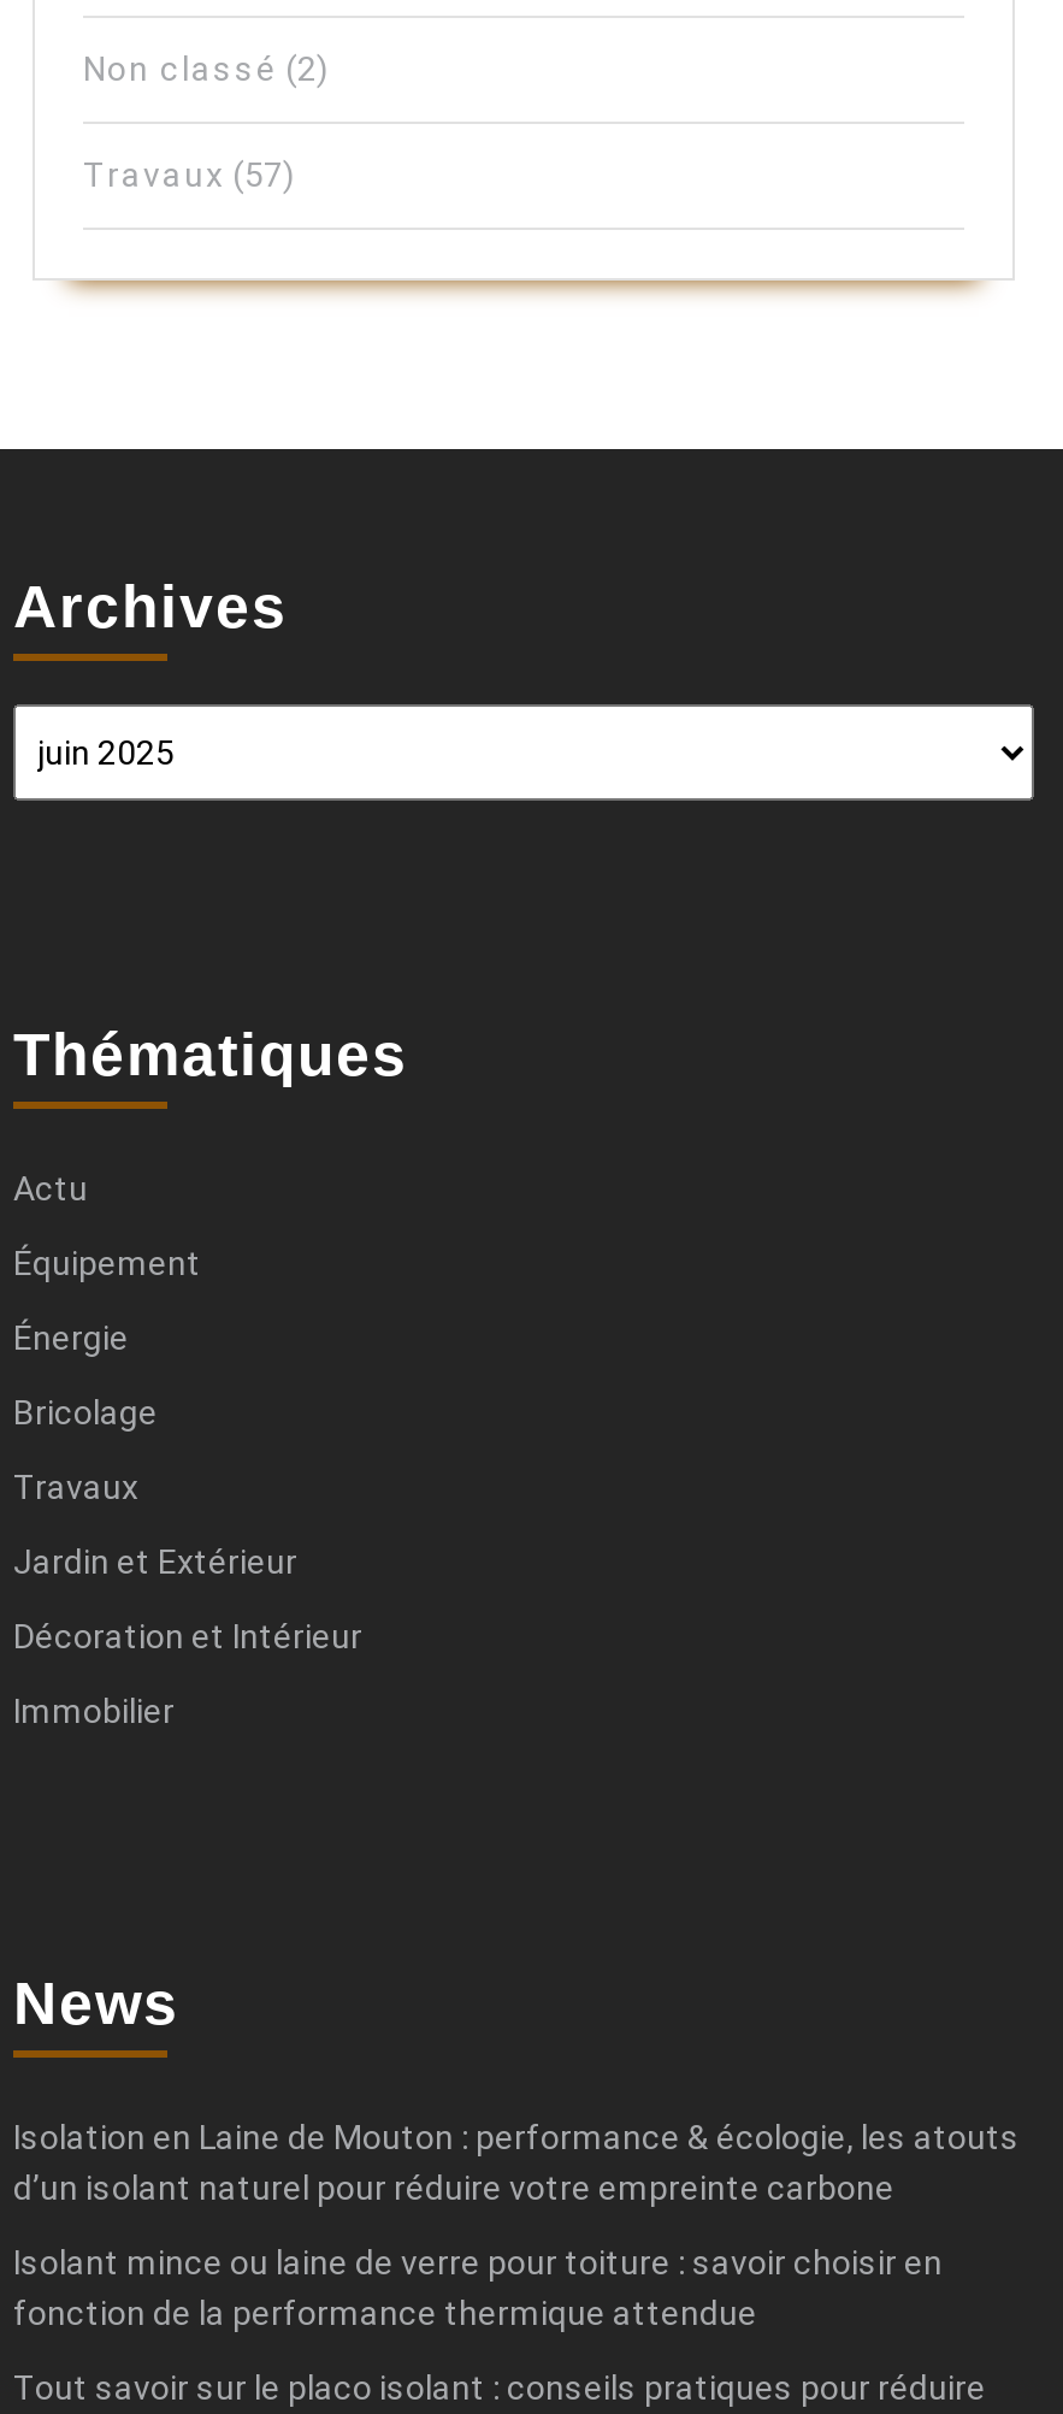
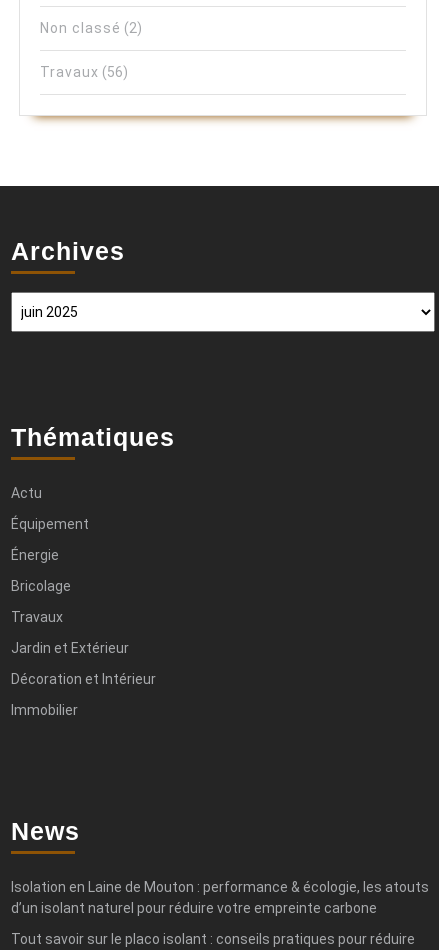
- Travaux (57)
+ Travaux (56)

- Isolant mince ou laine de verre pour toiture : savoir choisir en
- fonction de la performance thermique attendue
